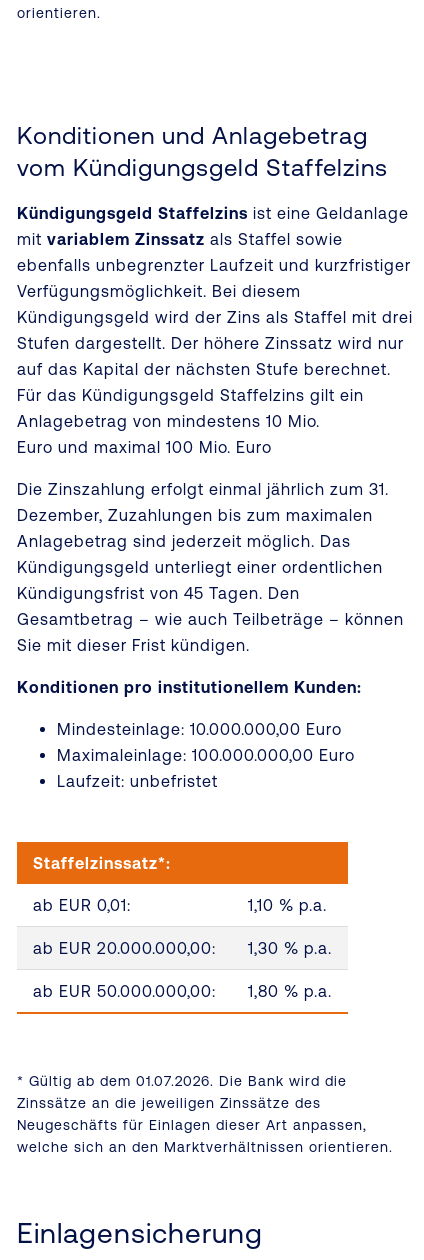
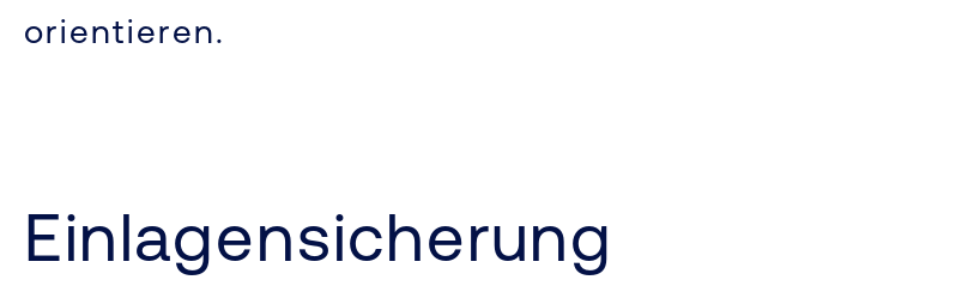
- Konditionen und Anlagebetrag
- vom Kündigungsgeld Staffelzins
- Kündigungsgeld Staffelzins ist eine Geldanlage
- mit variablem Zinssatz als Staffel sowie
- ebenfalls unbegrenzter Laufzeit und kurzfristiger
- Verfügungsmöglichkeit. Bei diesem
- Kündigungsgeld wird der Zins als Staffel mit drei
- Stufen dargestellt. Der höhere Zinssatz wird nur
- auf das Kapital der nächsten Stufe berechnet.
- Für das Kündigungsgeld Staffelzins gilt ein
- Anlagebetrag von mindestens 10 Mio.
- Euro und maximal 100 Mio. Euro
- Die Zinszahlung erfolgt einmal jährlich zum 31.
- Dezember, Zuzahlungen bis zum maximalen
- Anlagebetrag sind jederzeit möglich. Das
- Kündigungsgeld unterliegt einer ordentlichen
- Kündigungsfrist von 45 Tagen. Den
- Gesamtbetrag – wie auch Teilbeträge – können
- Sie mit dieser Frist kündigen.
- Konditionen pro institutionellem Kunden:
- Mindesteinlage: 10.000.000,00 Euro
- Maximaleinlage: 100.000.000,00 Euro
- Laufzeit: unbefristet

- Staffelzinssatz*:
- ab EUR 0,01:
- 1,10 % p.a.
- ab EUR 20.000.000,00:
- 1,30 % p.a.
- ab EUR 50.000.000,00:
- 1,80 % p.a.

- * Gültig ab dem 01.07.2026. Die Bank wird die
- Zinssätze an die jeweiligen Zinssätze des
- Neugeschäfts für Einlagen dieser Art anpassen,
- welche sich an den Marktverhältnissen orientieren.
